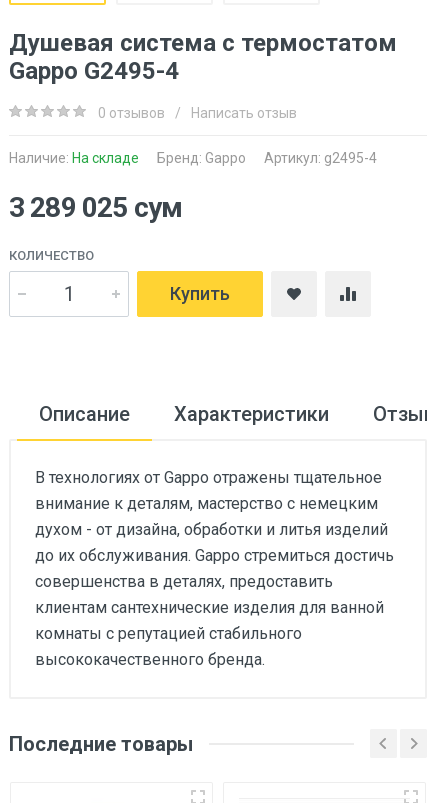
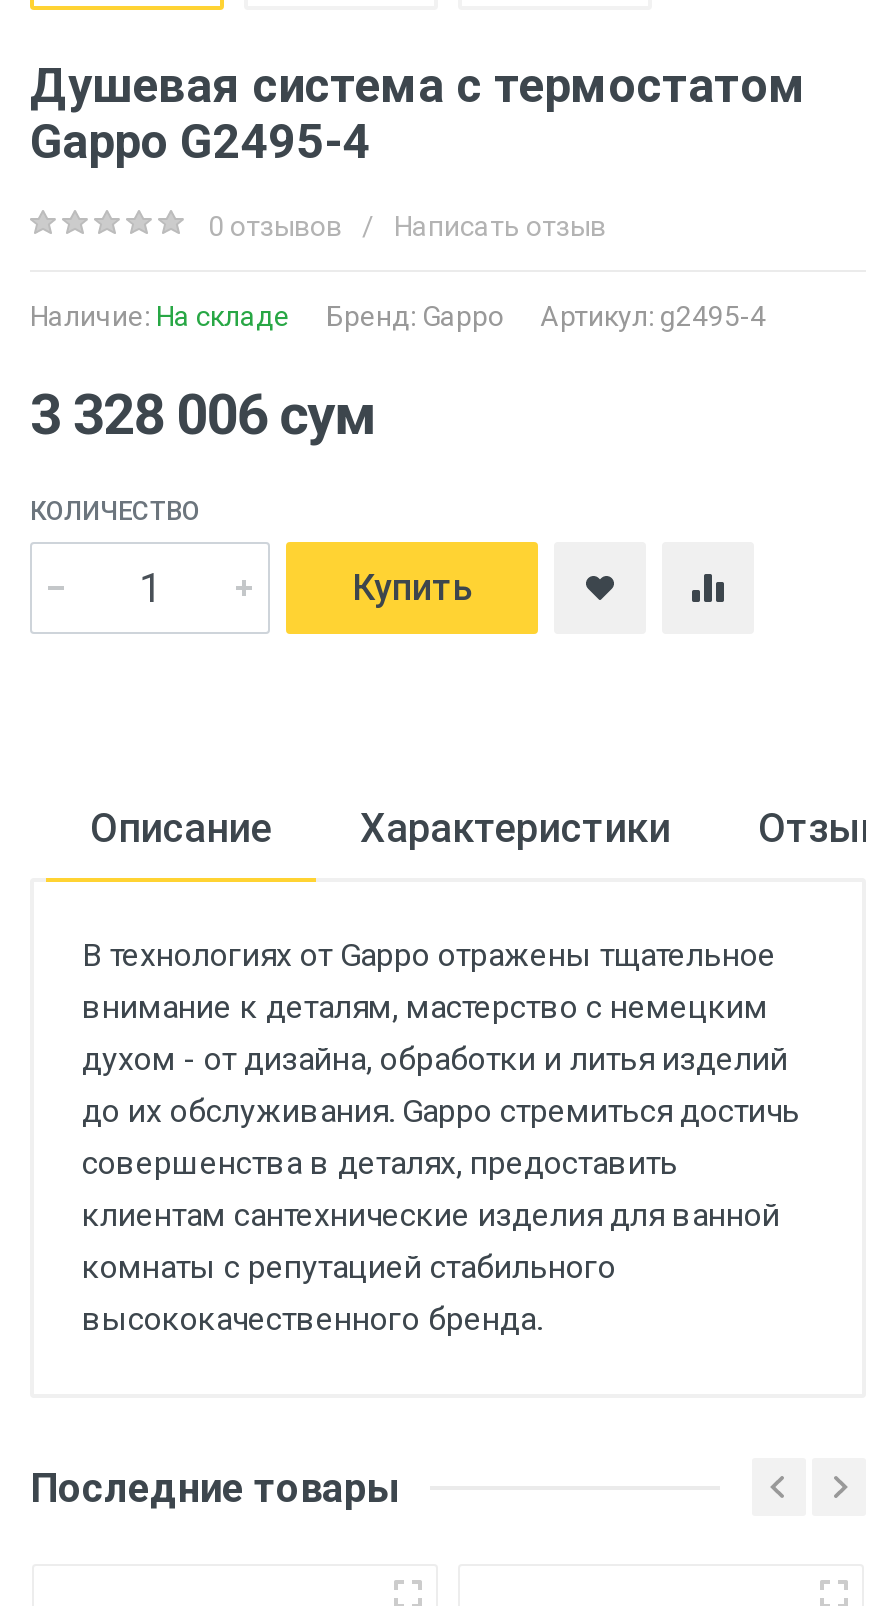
- 3 289 025 сум
+ 3 328 006 сум
